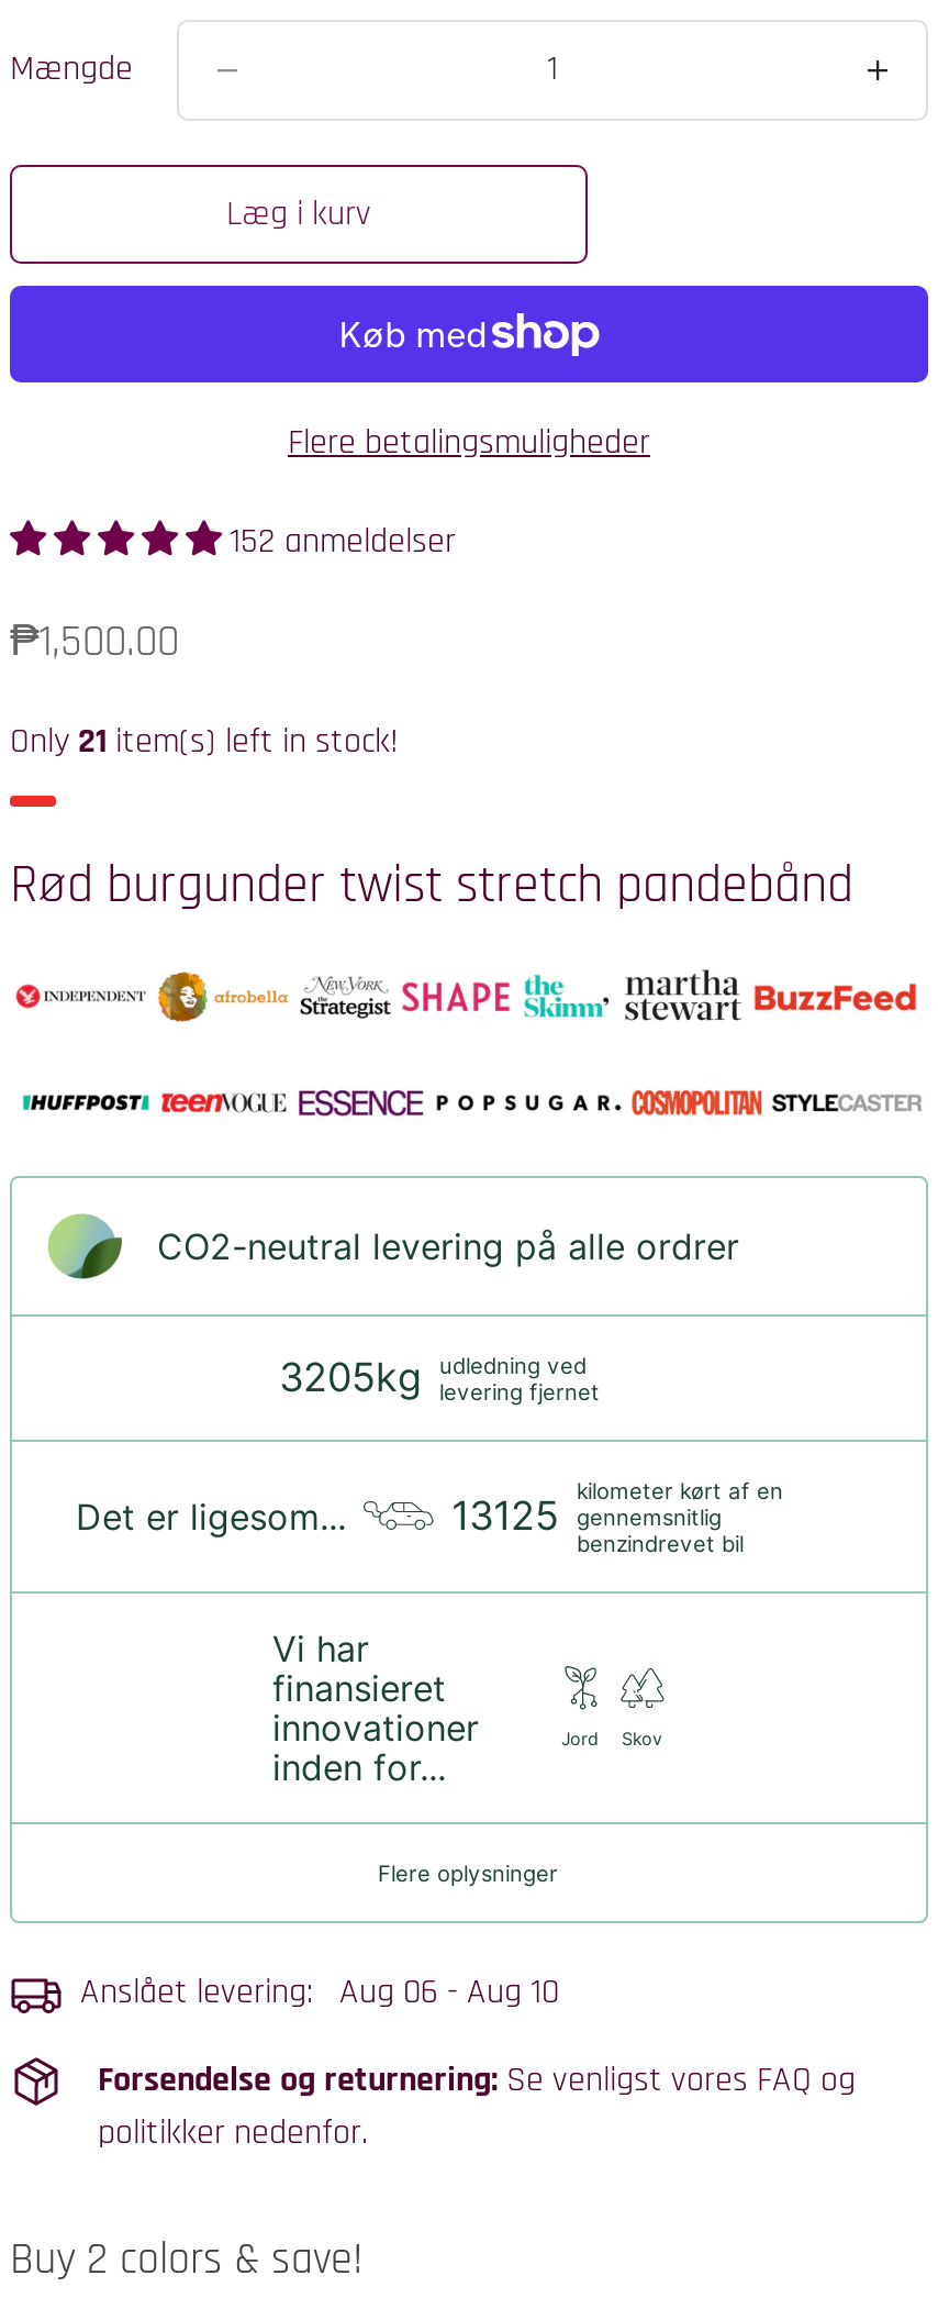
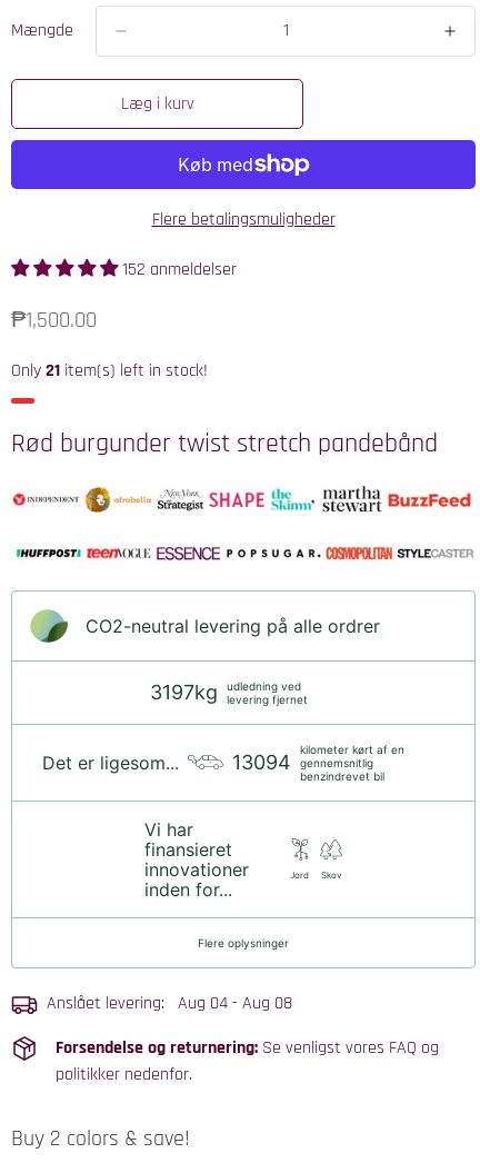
- 3205kg udledning ved levering fjernet
+ 3197kg udledning ved levering fjernet

- 13125 gennemsnitlig
+ 13094 gennemsnitlig

- Anslået levering: Aug 06 - Aug 10
+ Anslået levering: Aug 04 - Aug 08
